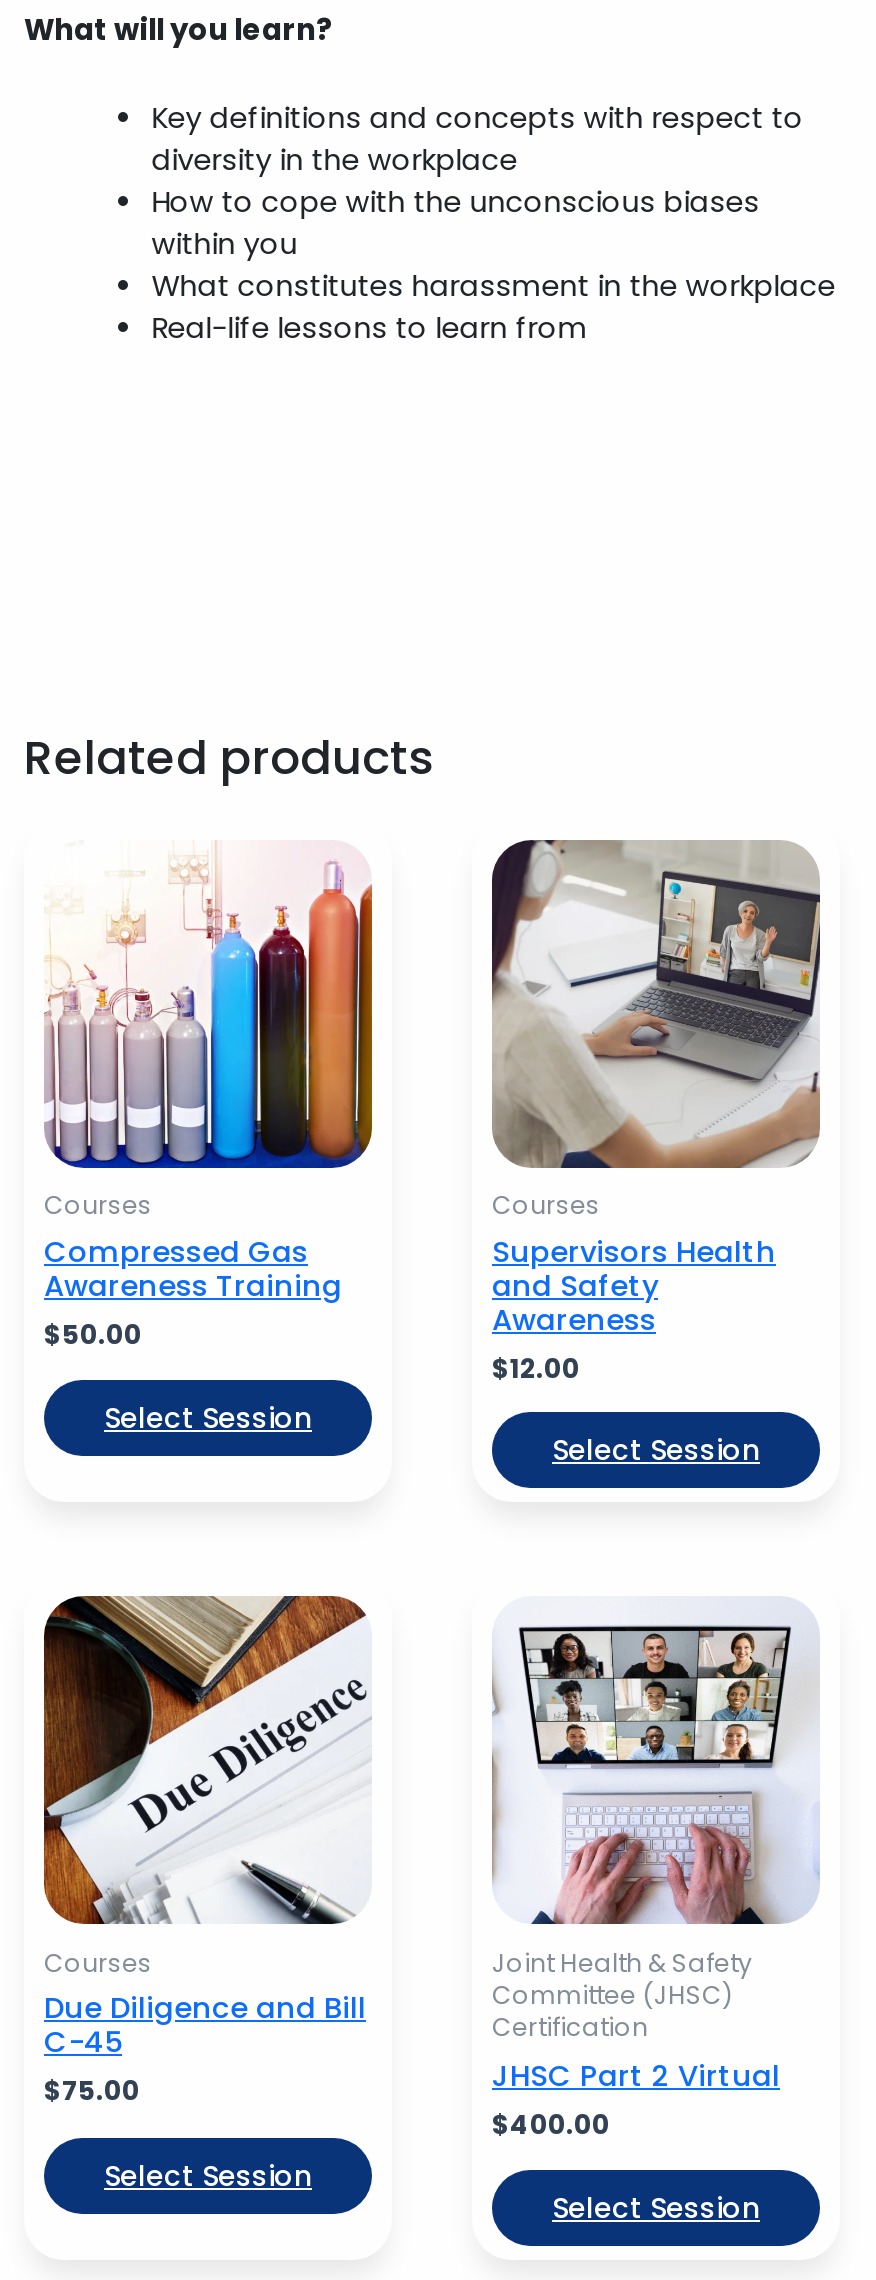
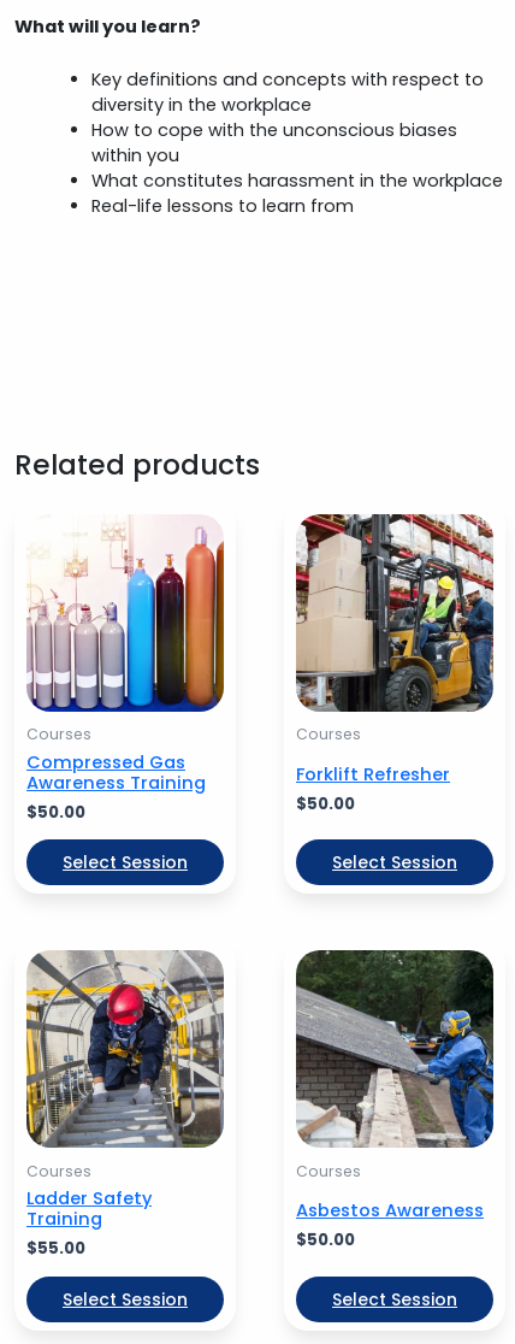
- [image]
+ [image]

- Supervisors Health
- and Safety
- Awareness
- $12.00
+ Forklift Refresher
+ $50.00

- [image]
- Due Diligence and Bill
- C-45
- $75.00
+ [image]
+ Ladder Safety
+ Training
+ $55.00

- [image]
- Joint Health & Safety
- Committee (JHSC)
- Certification
- JHSC Part 2 Virtual
- $400.00
+ [image]
+ Courses
+ Asbestos Awareness
+ $50.00
